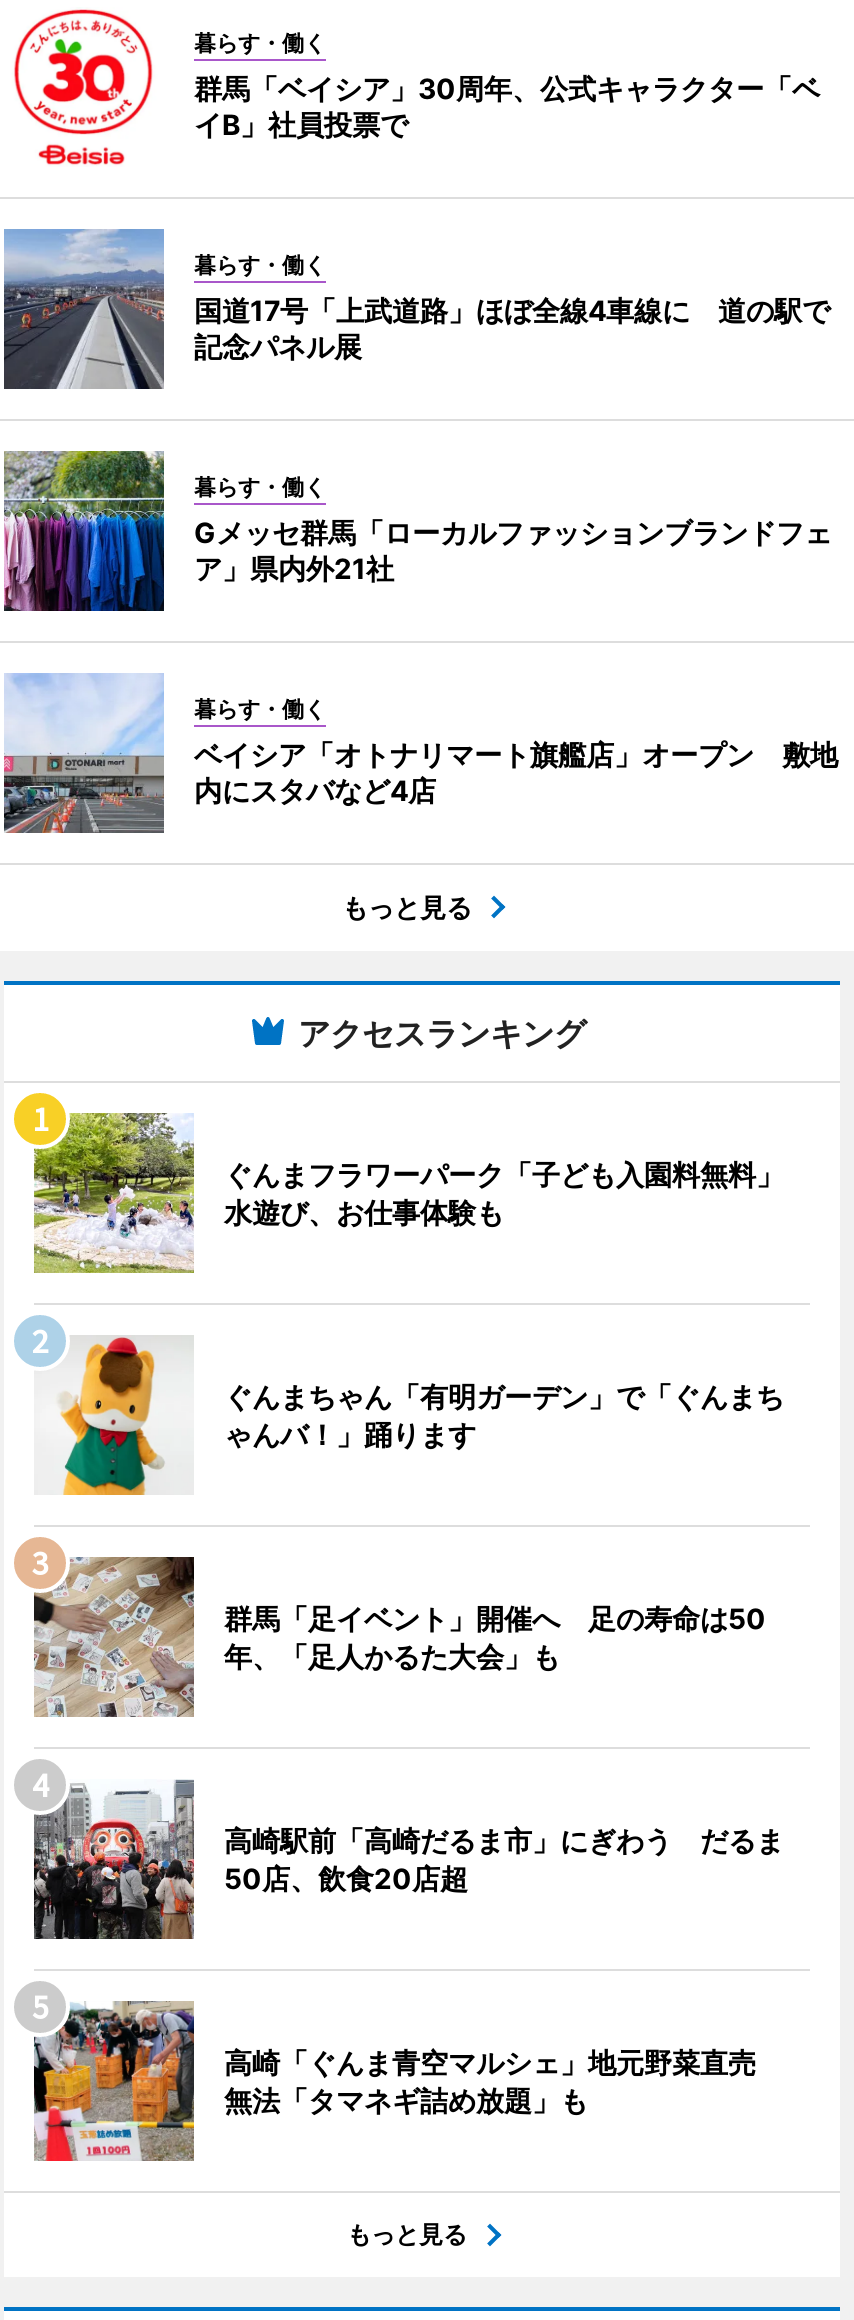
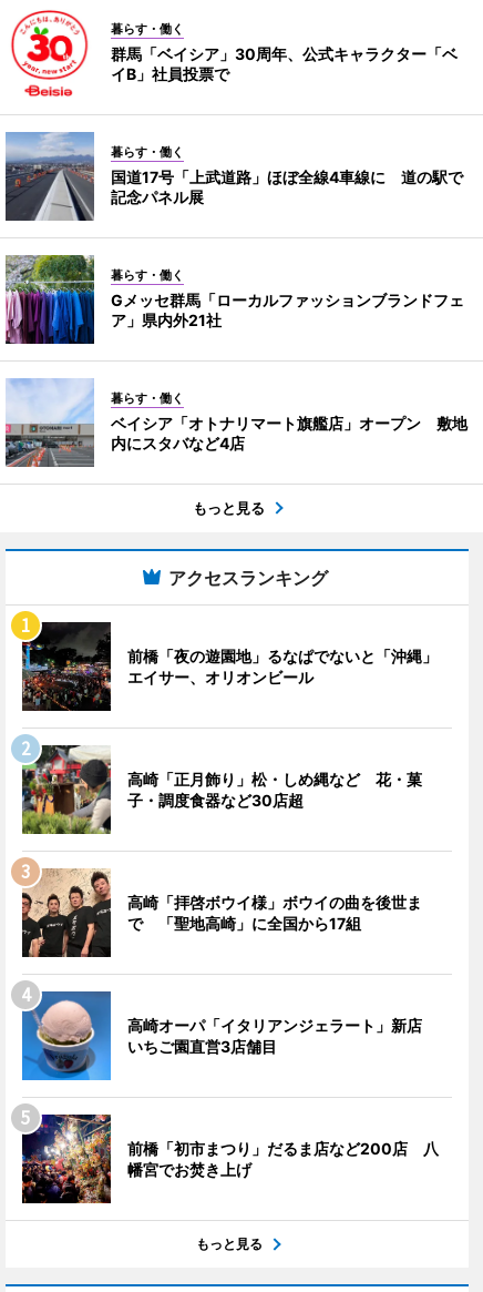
- [image]
- ぐんまフラワーパーク「子ども入園料無料」
- 水遊び、お仕事体験も
+ [image]
+ 前橋「夜の遊園地」るなぱでないと「沖縄」
+ エイサー、オリオンビール

- [image]
- ぐんまちゃん「有明ガーデン」で「ぐんまち
- ゃんバ！」踊ります
+ [image]
+ 高崎「正月飾り」松・しめ縄など 花・菓
+ 子・調度食器など30店超

- [image]
- 群馬「足イベント」開催へ 足の寿命は50
- 年、「足人かるた大会」も
+ [image]
+ 高崎「拝啓ボウイ様」ボウイの曲を後世ま
+ で 「聖地高崎」に全国から17組

- [image]
- 高崎駅前「高崎だるま市」にぎわう だるま
- 50店、飲食20店超
+ [image]
+ 高崎オーパ「イタリアンジェラート」新店
+ いちご園直営3店舗目

- [image]
- 高崎「ぐんま青空マルシェ」地元野菜直売
- 無法「タマネギ詰め放題」も
+ [image]
+ 前橋「初市まつり」だるま店など200店 八
+ 幡宮でお焚き上げ
